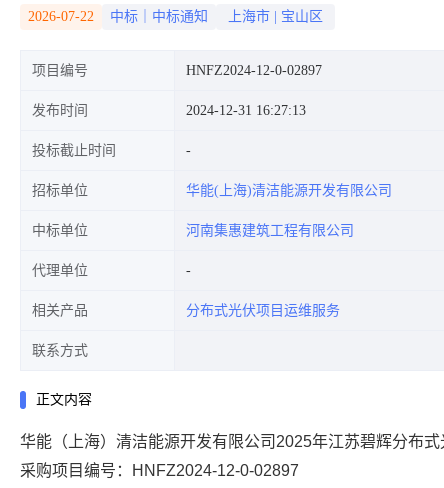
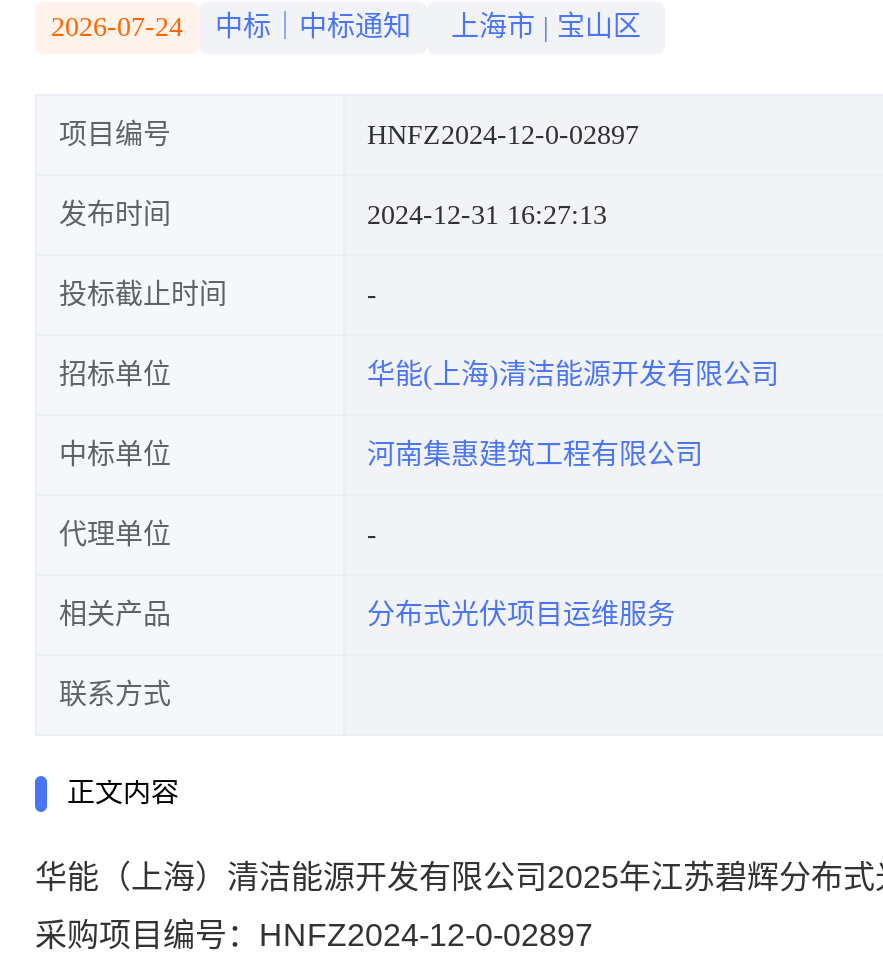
- 2026-07-22
+ 2026-07-24
